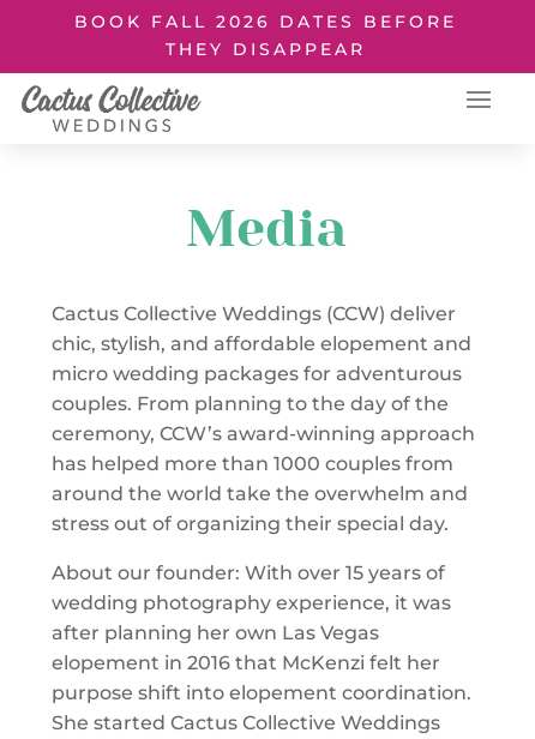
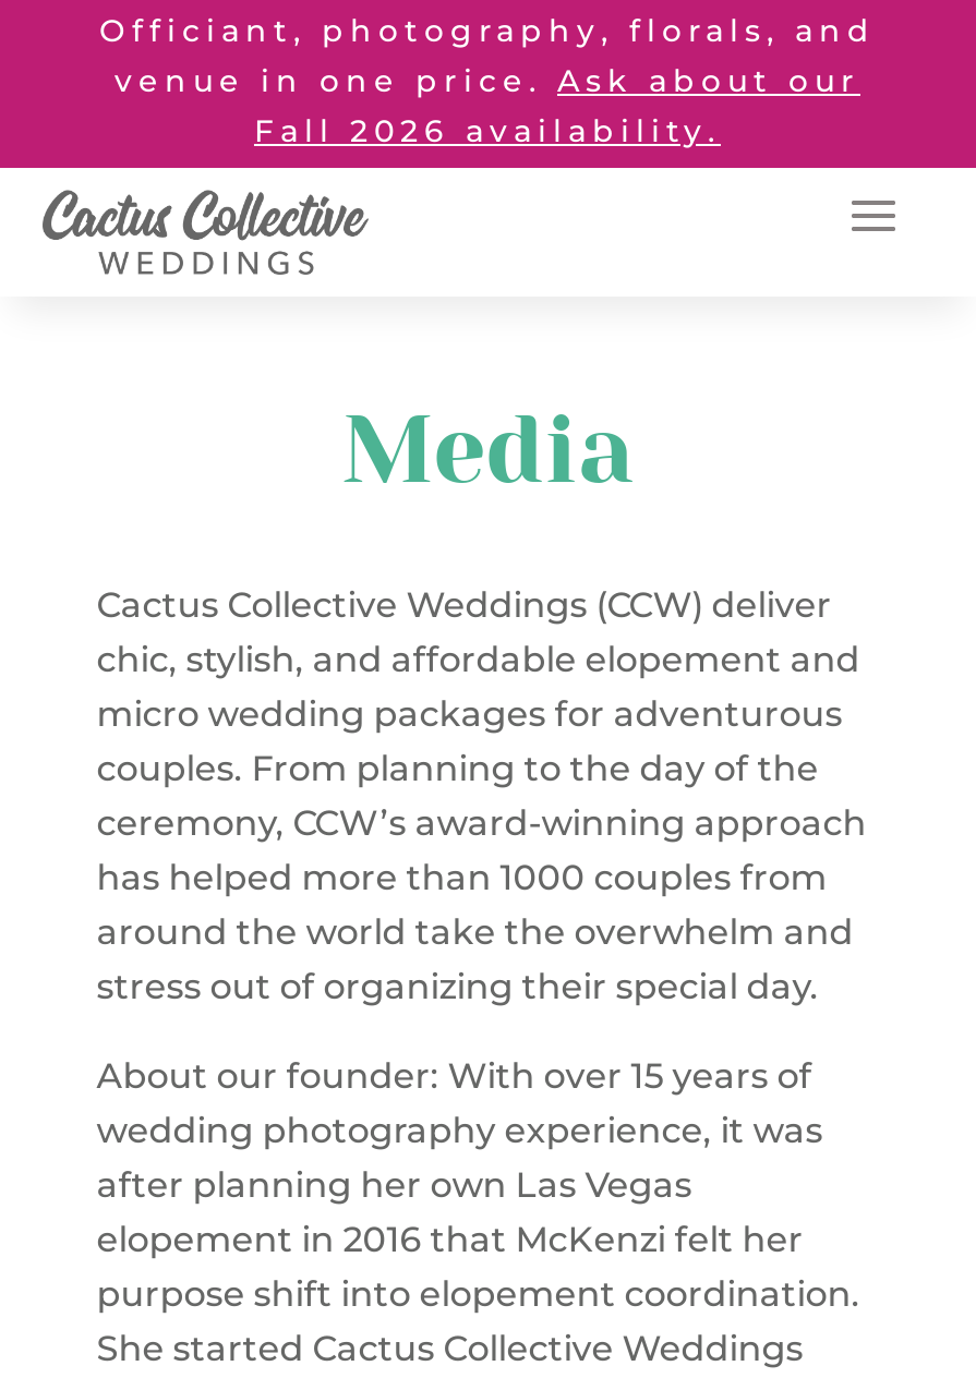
- BOOK FALL 2026 DATES BEFORE
- THEY DISAPPEAR
+ Officiant, photography, florals, and
+ venue in one price. Ask about our
+ Fall 2026 availability.
